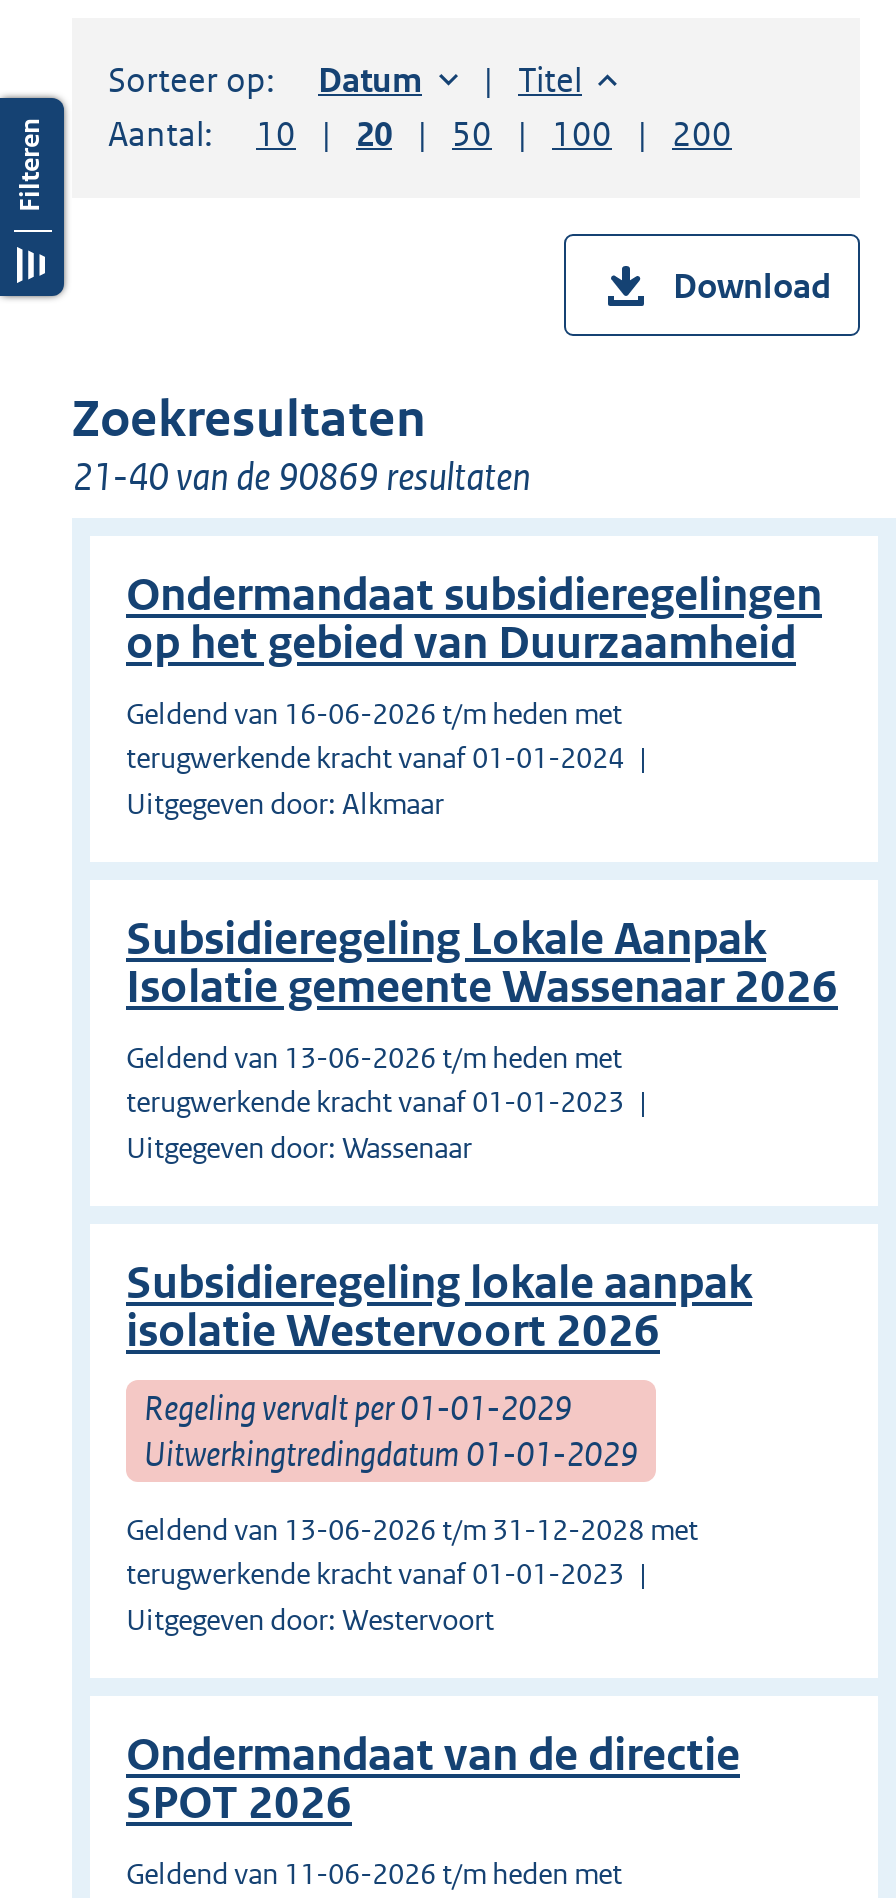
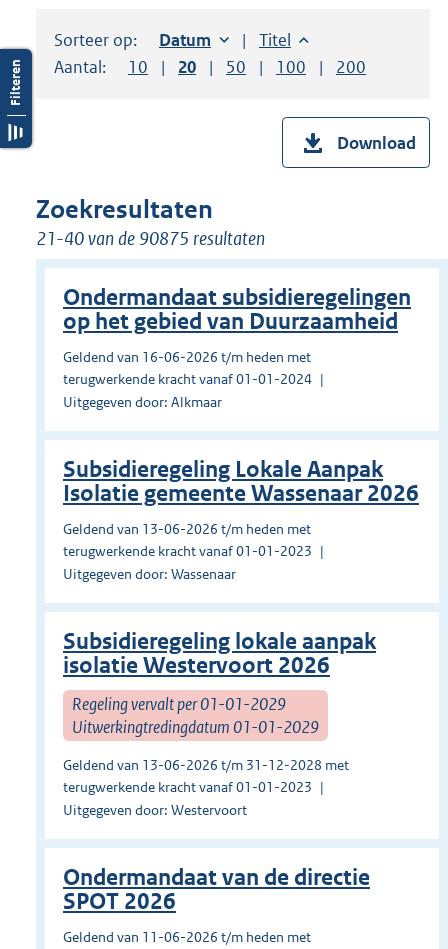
- 21-40 van de 90869 resultaten
+ 21-40 van de 90875 resultaten
